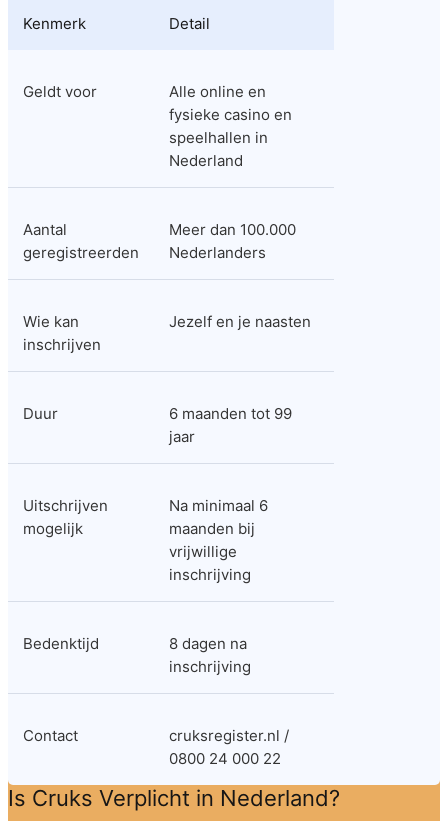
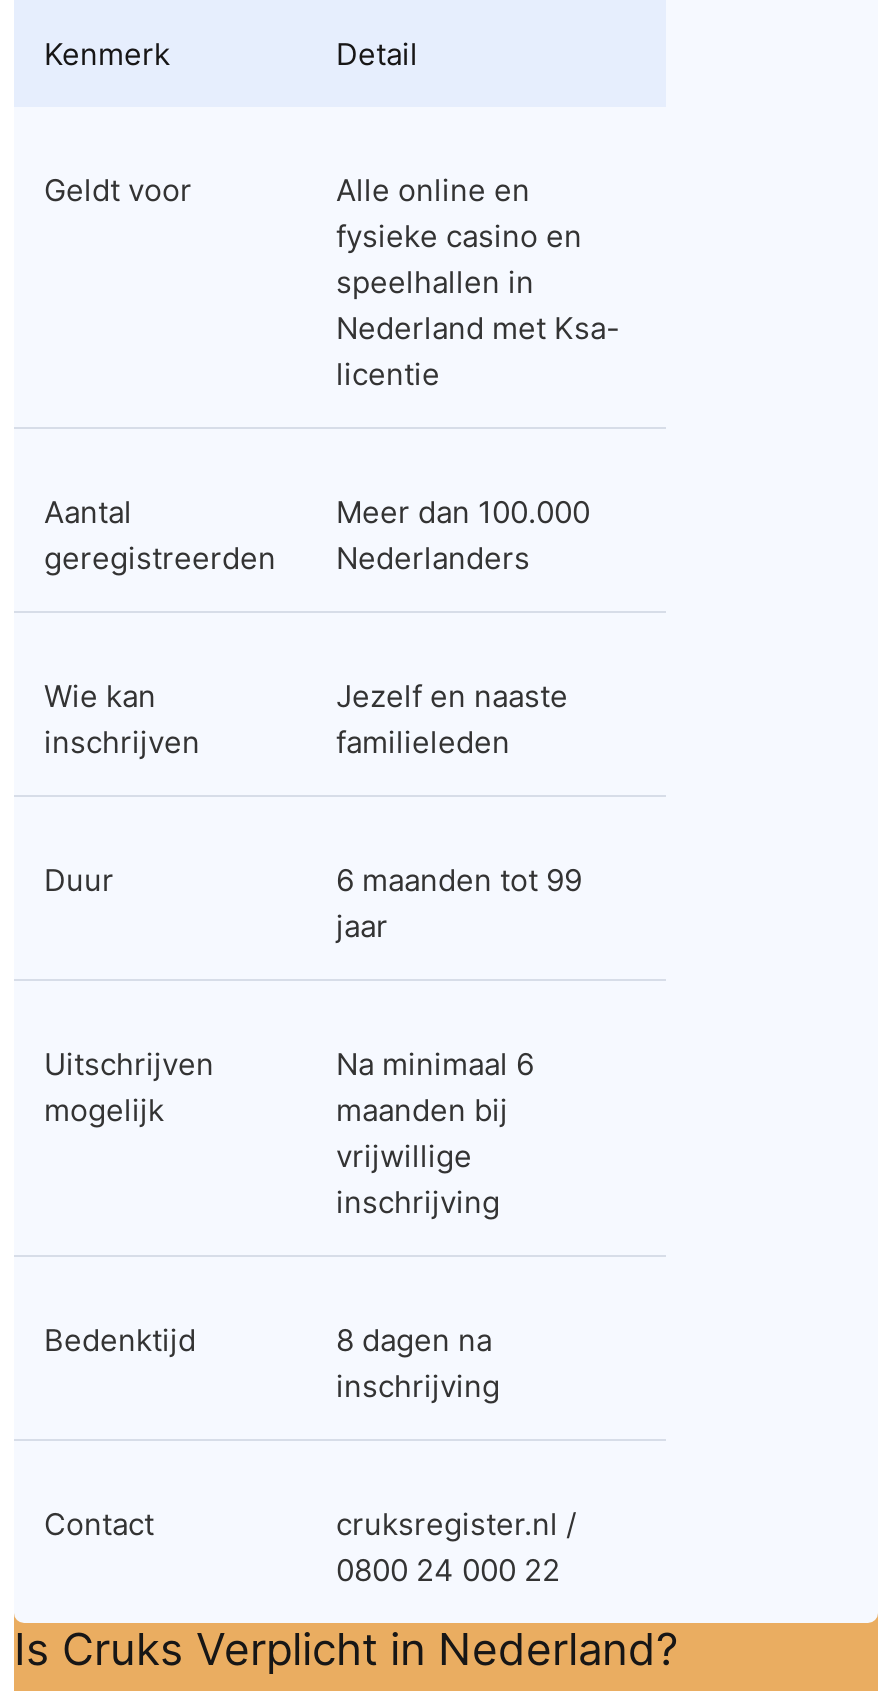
- Nederland
+ Nederland met Ksa-
+ licentie

- Jezelf en je naasten
+ Jezelf en naaste
+ familieleden
